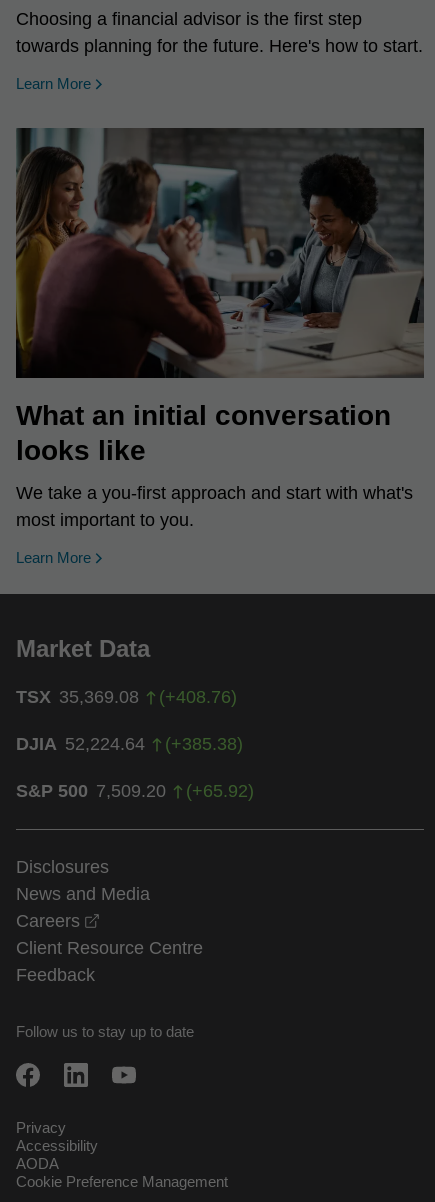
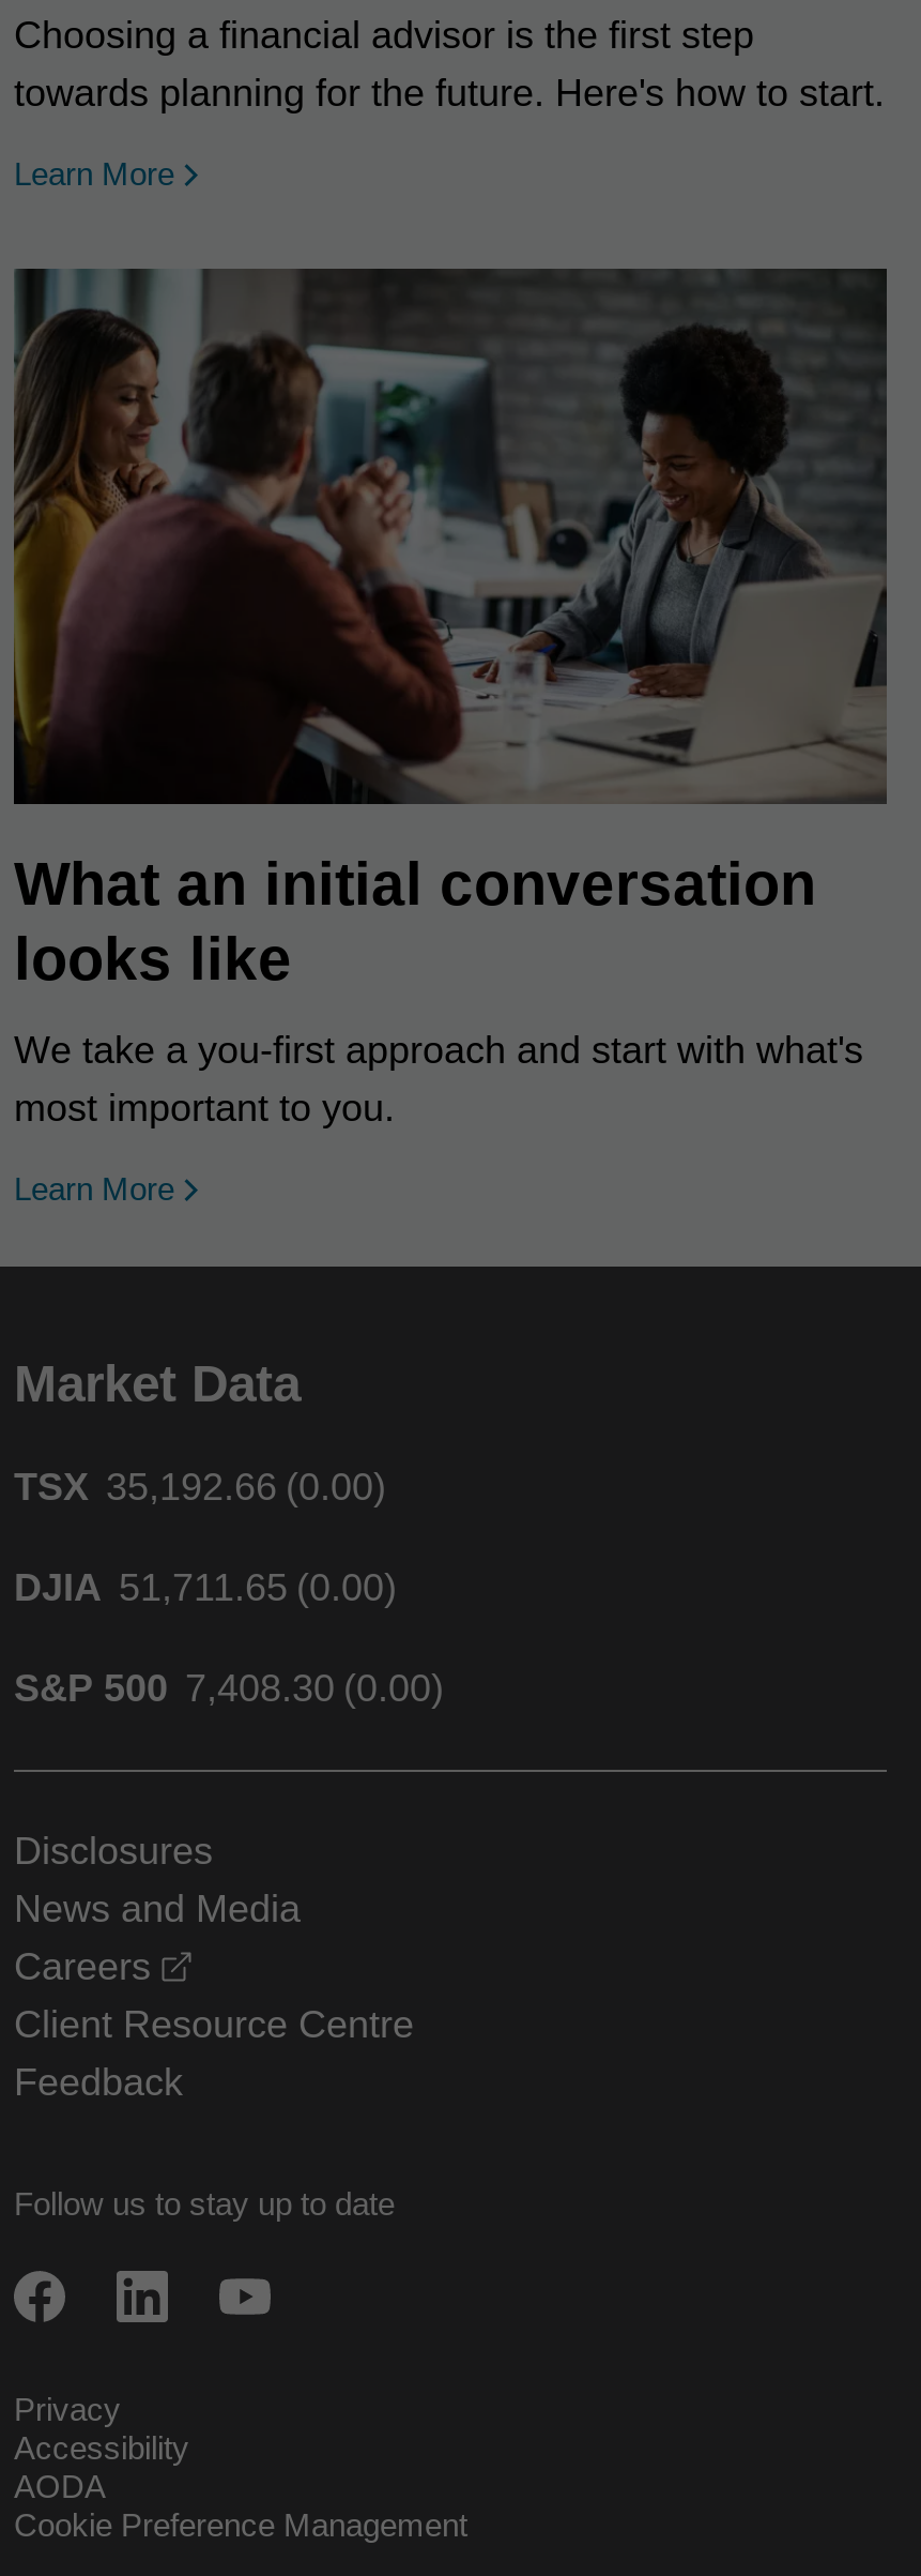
- TSX 35,369.08
- (+408.76)
+ TSX 35,192.66 (0.00)

- DJIA 52,224.64
- (+385.38)
+ DJIA 51,711.65 (0.00)

- S&P 500 7,509.20
- (+65.92)
+ S&P 500 7,408.30 (0.00)
